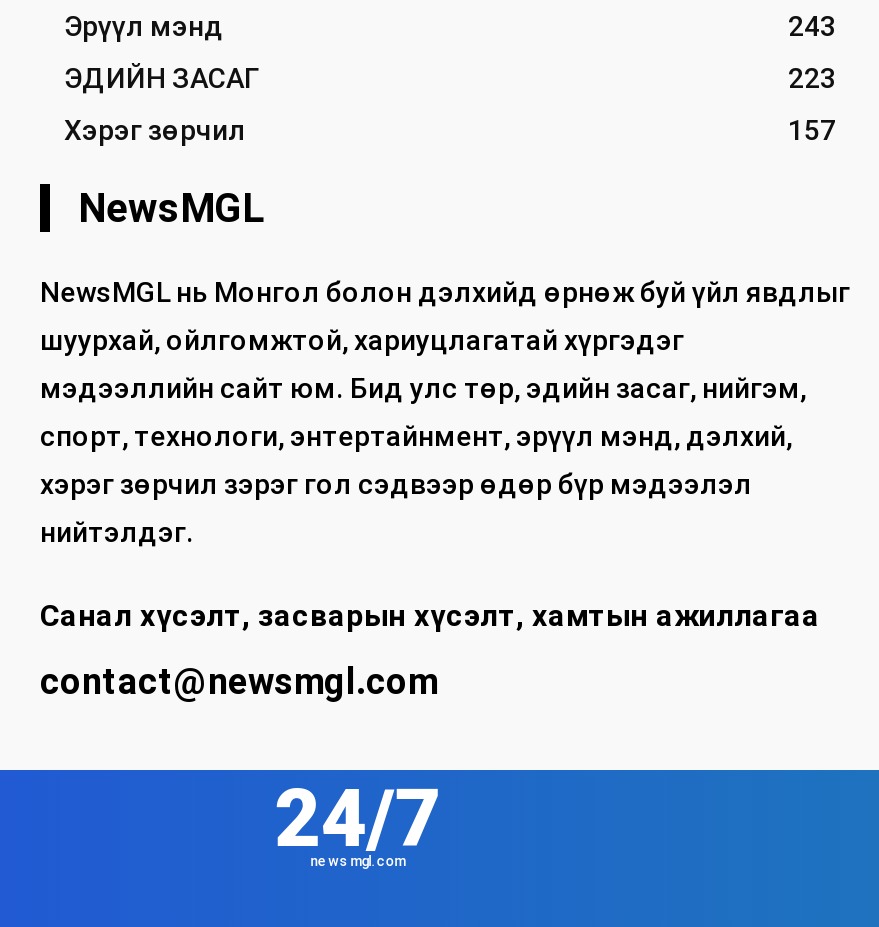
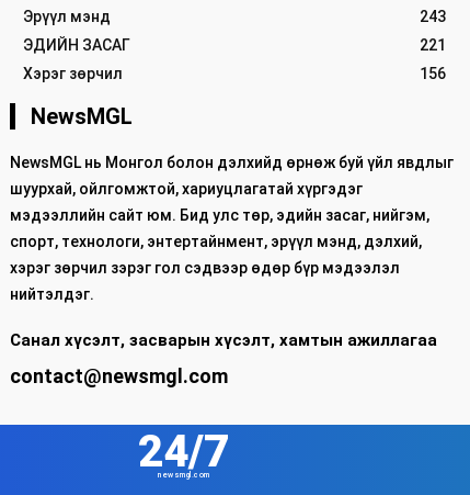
- 223
+ 221

- 157
+ 156
